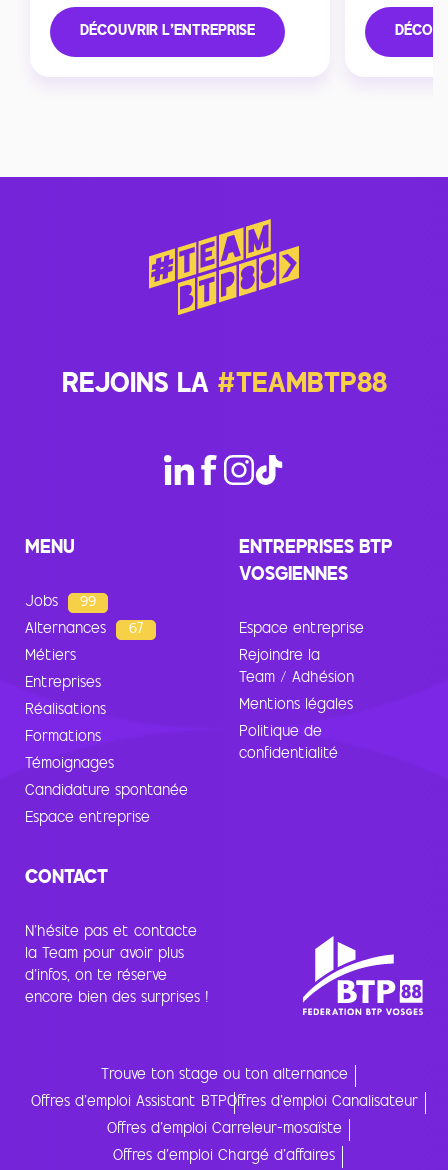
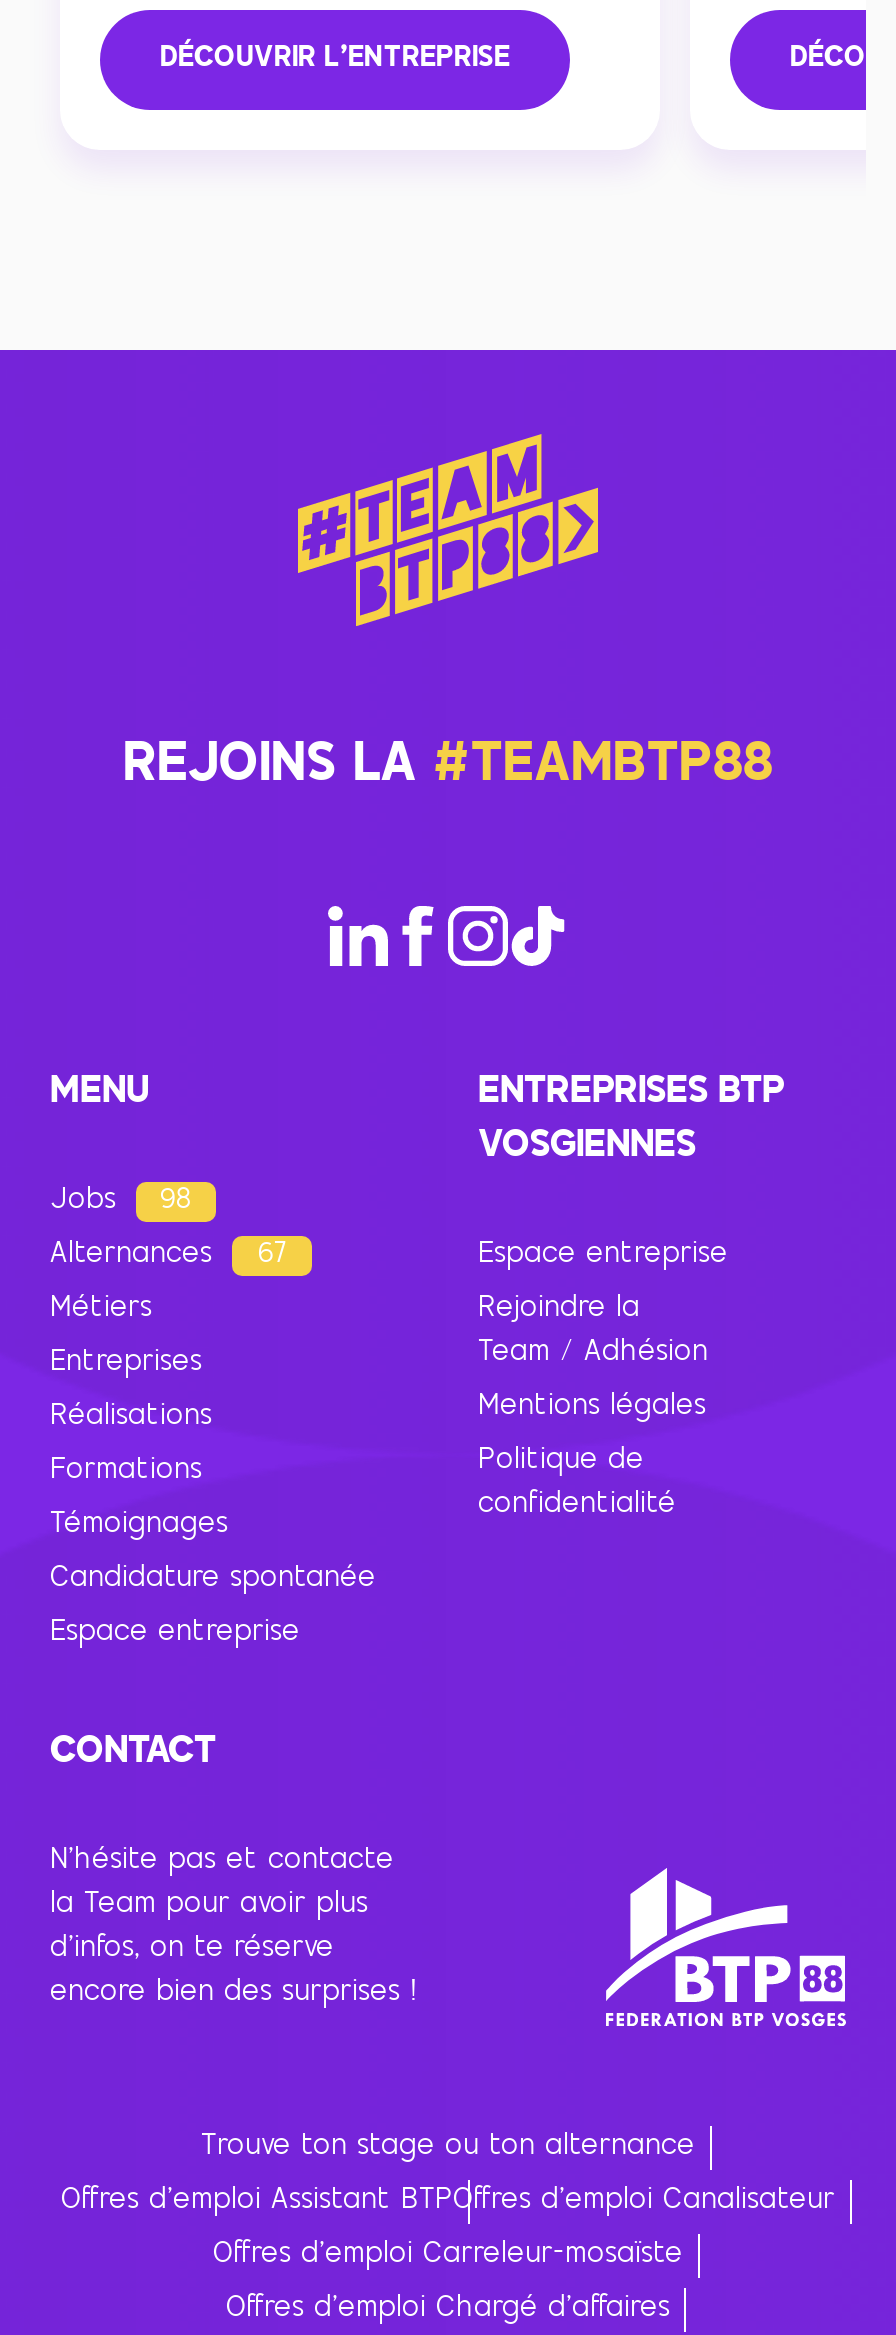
- Jobs 99
+ Jobs 98
